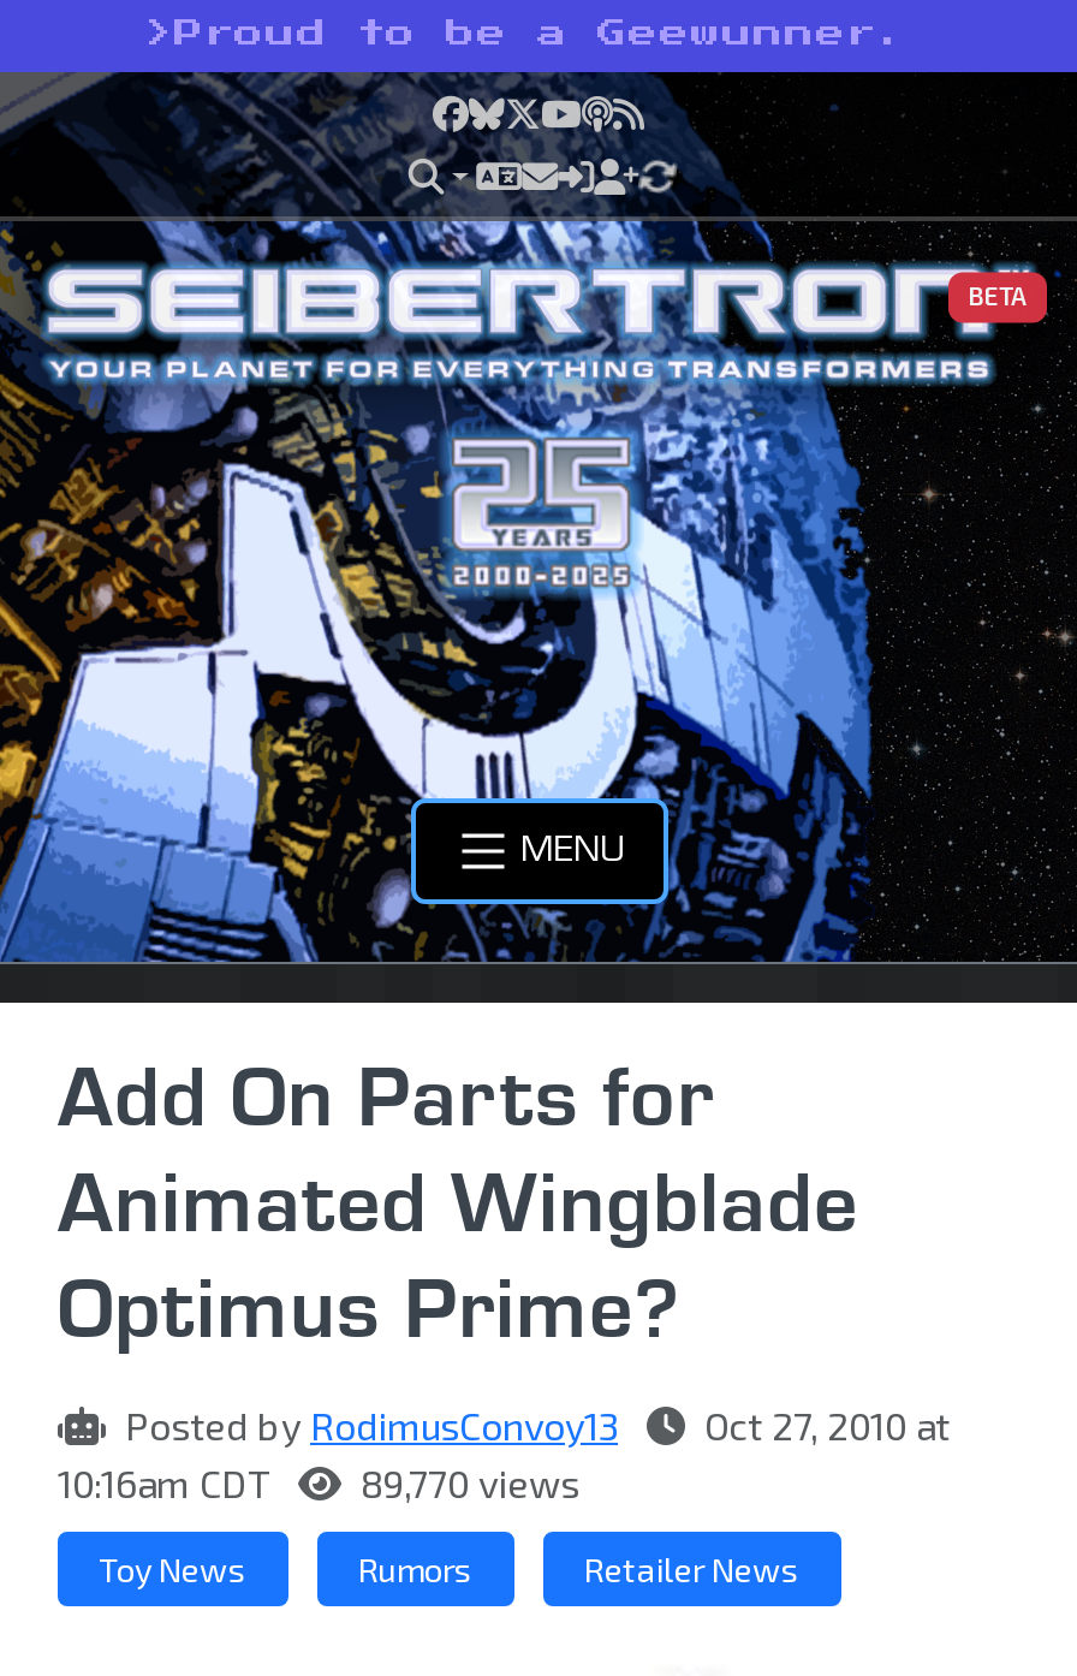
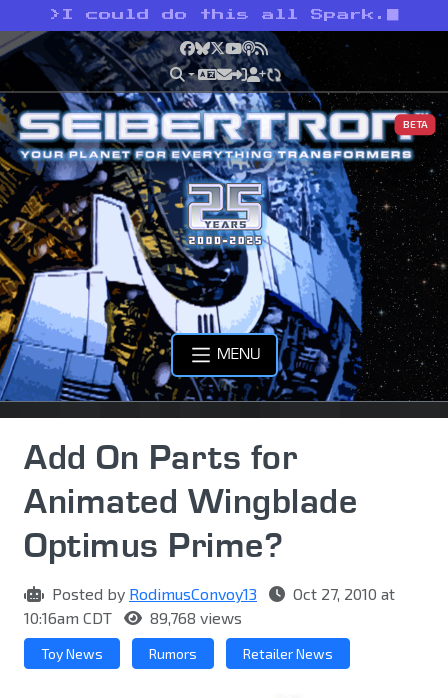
- > Proud to be a Geewunner.
+ > I could do this all Spark.

- 10:16am CDT 89,770 views
+ 10:16am CDT 89,768 views
